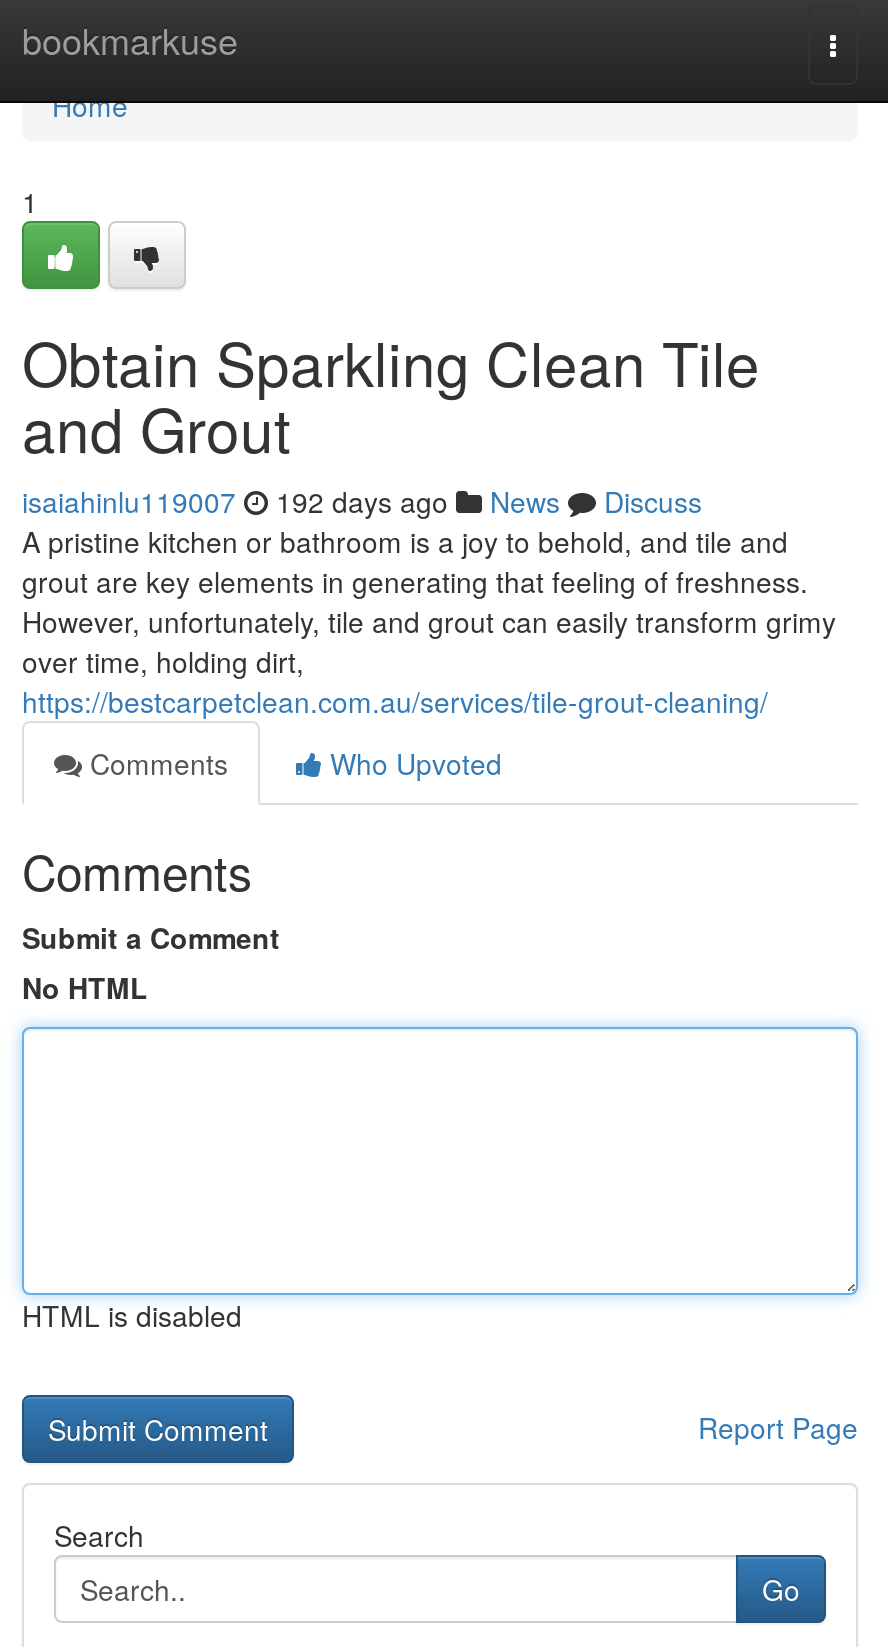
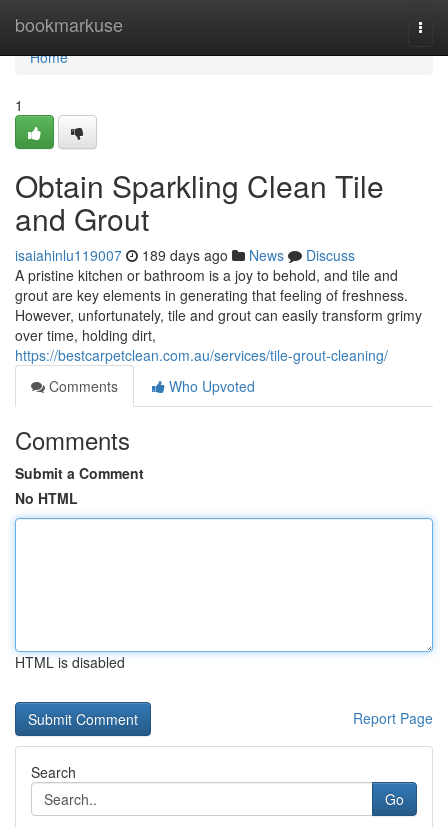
- isaiahinlu119007 192 days ago News Discuss
+ isaiahinlu119007 189 days ago News Discuss
